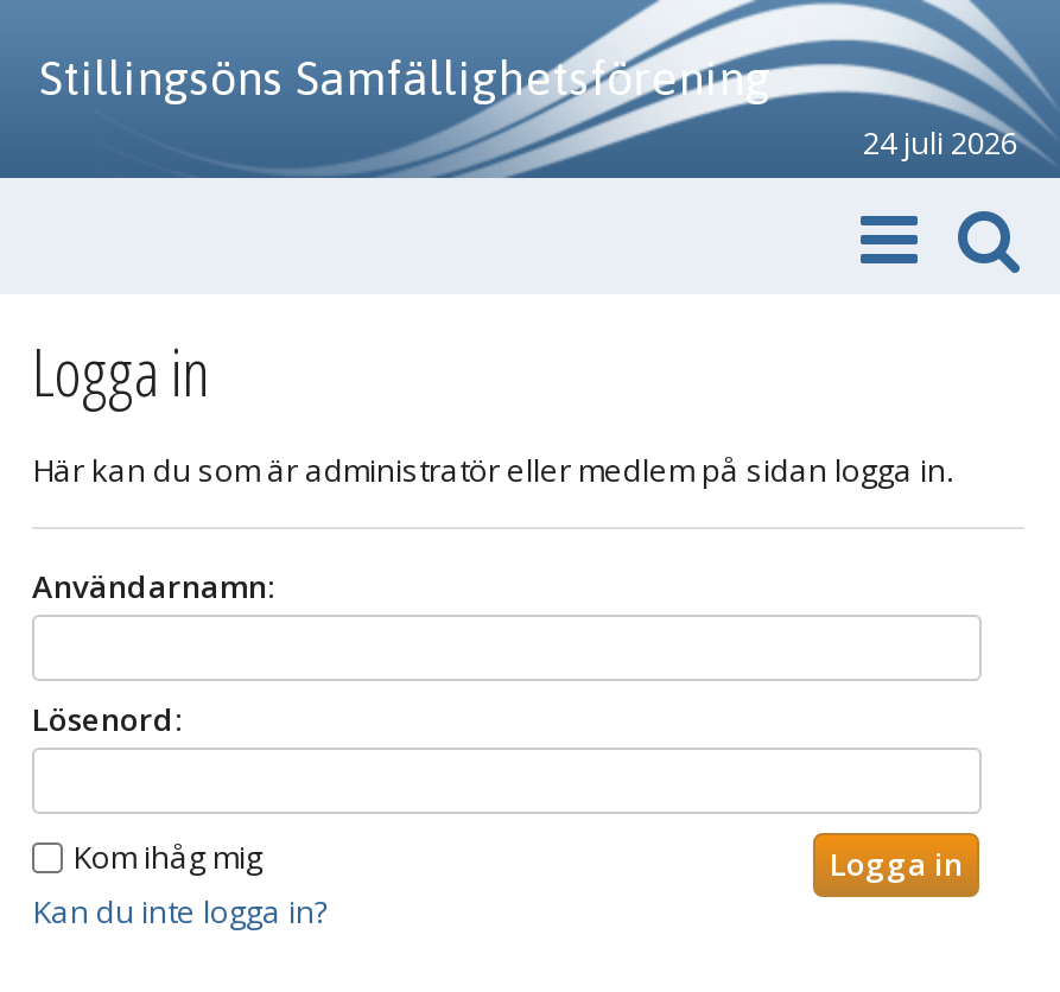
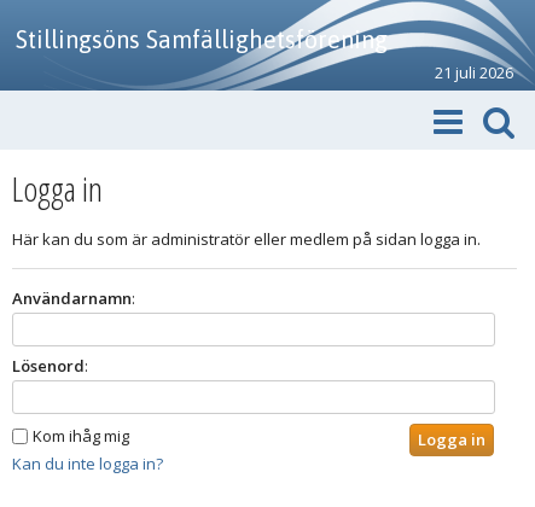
- 24 juli 2026
+ 21 juli 2026
